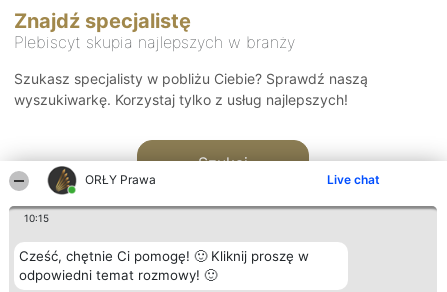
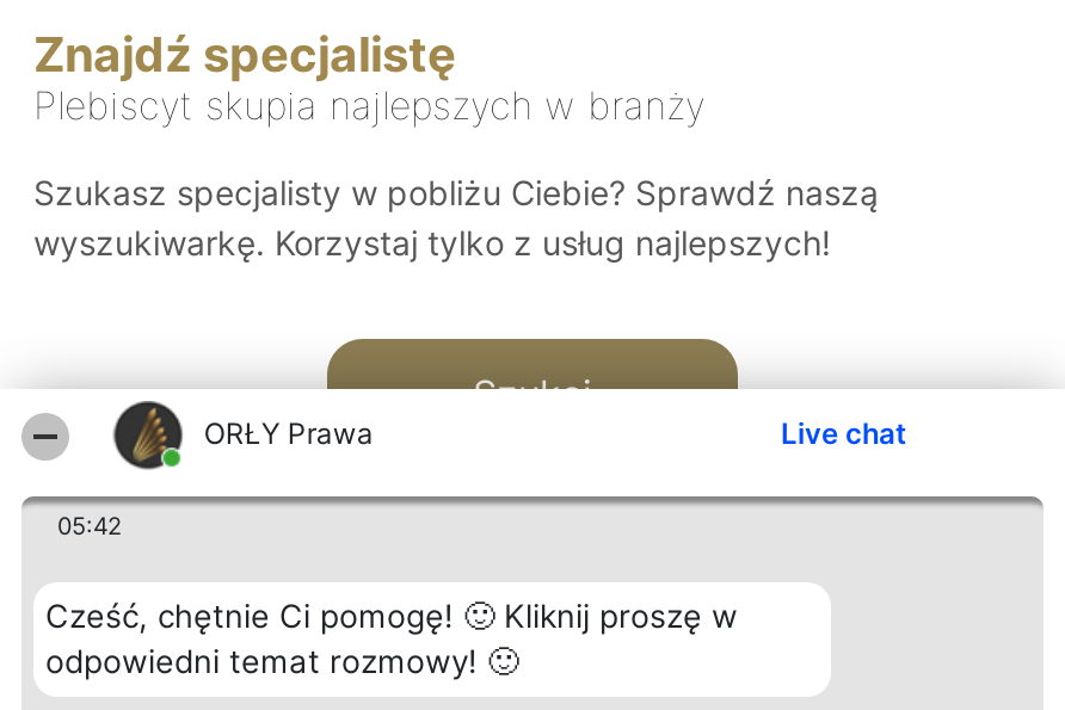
- 10:15
+ 05:42
